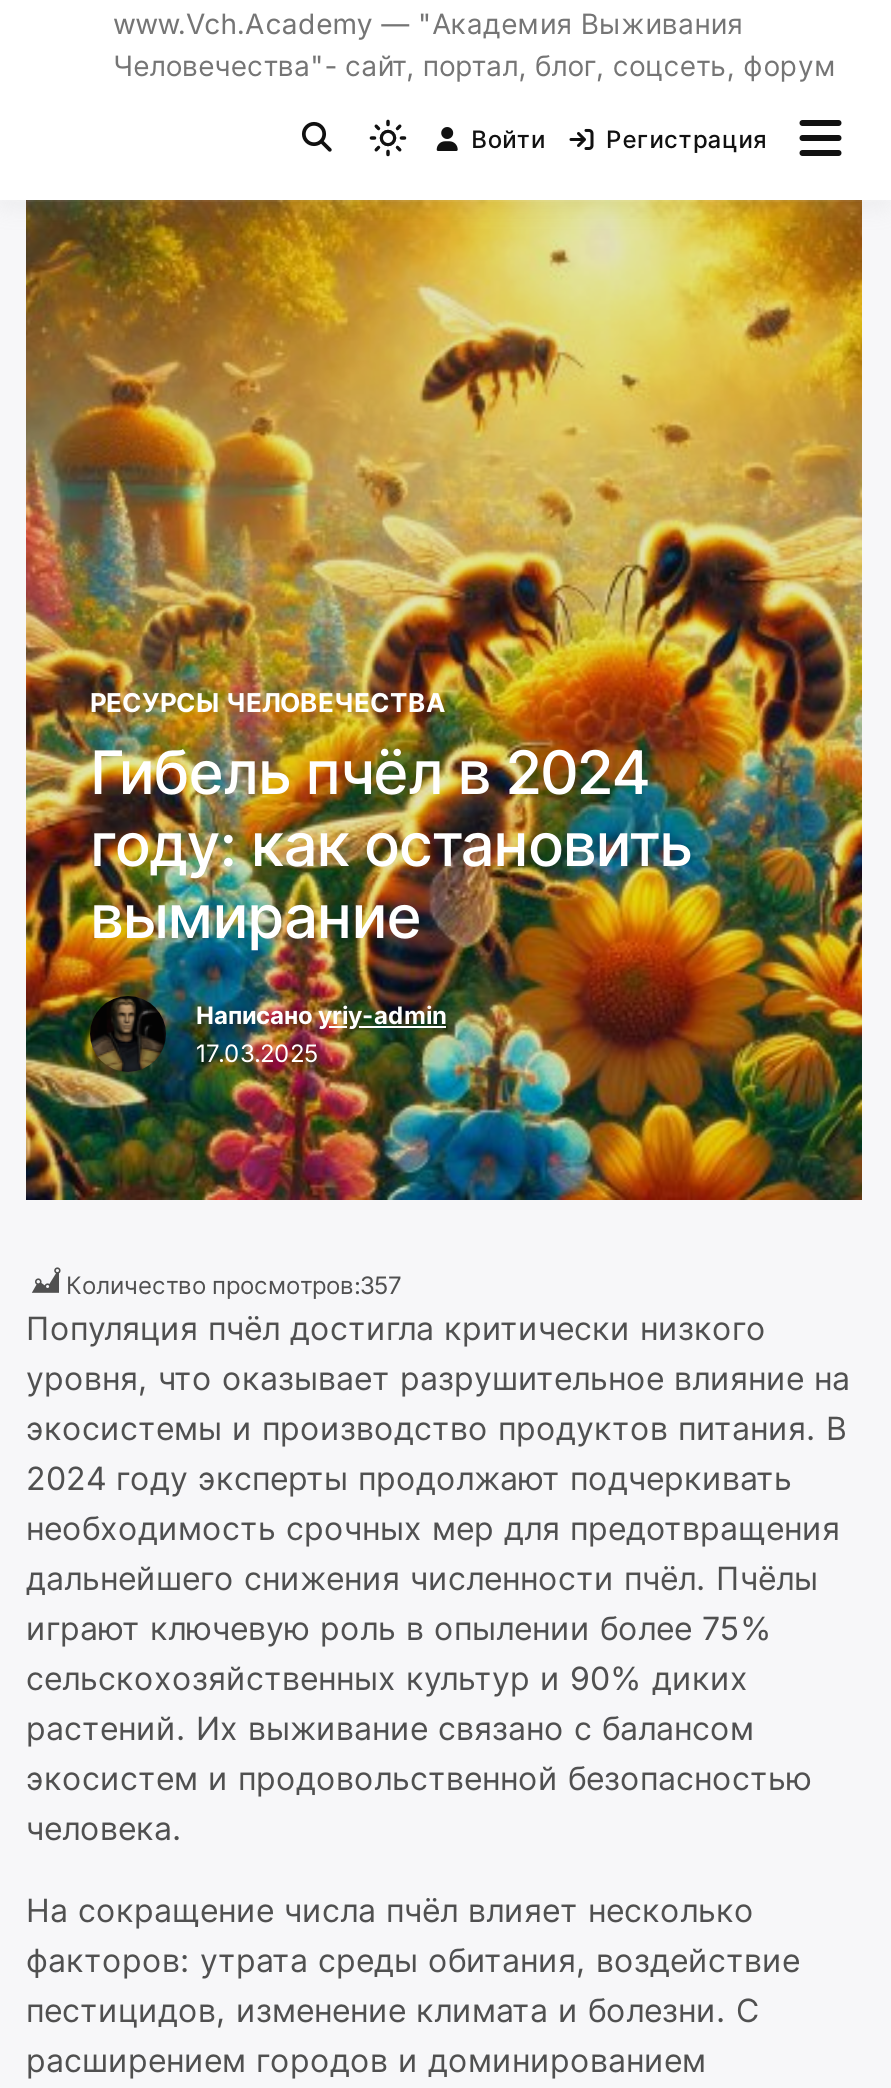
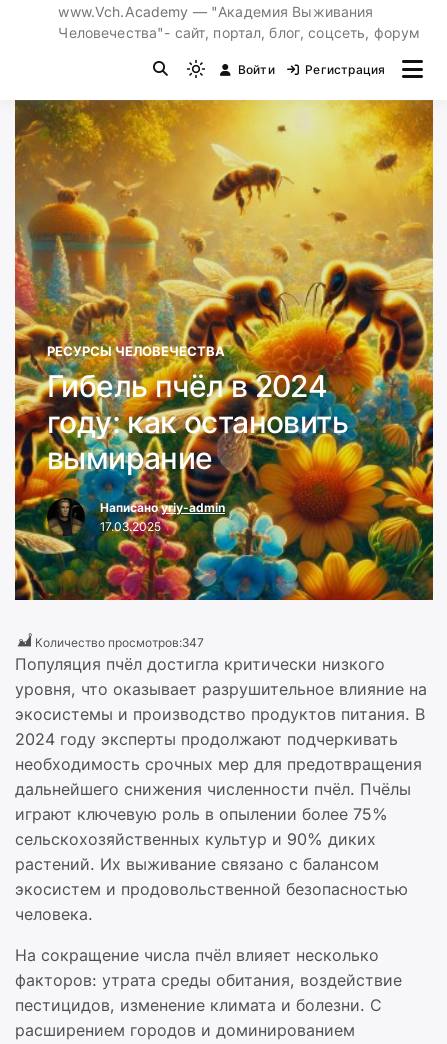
- Количество просмотров:357
+ Количество просмотров:347
